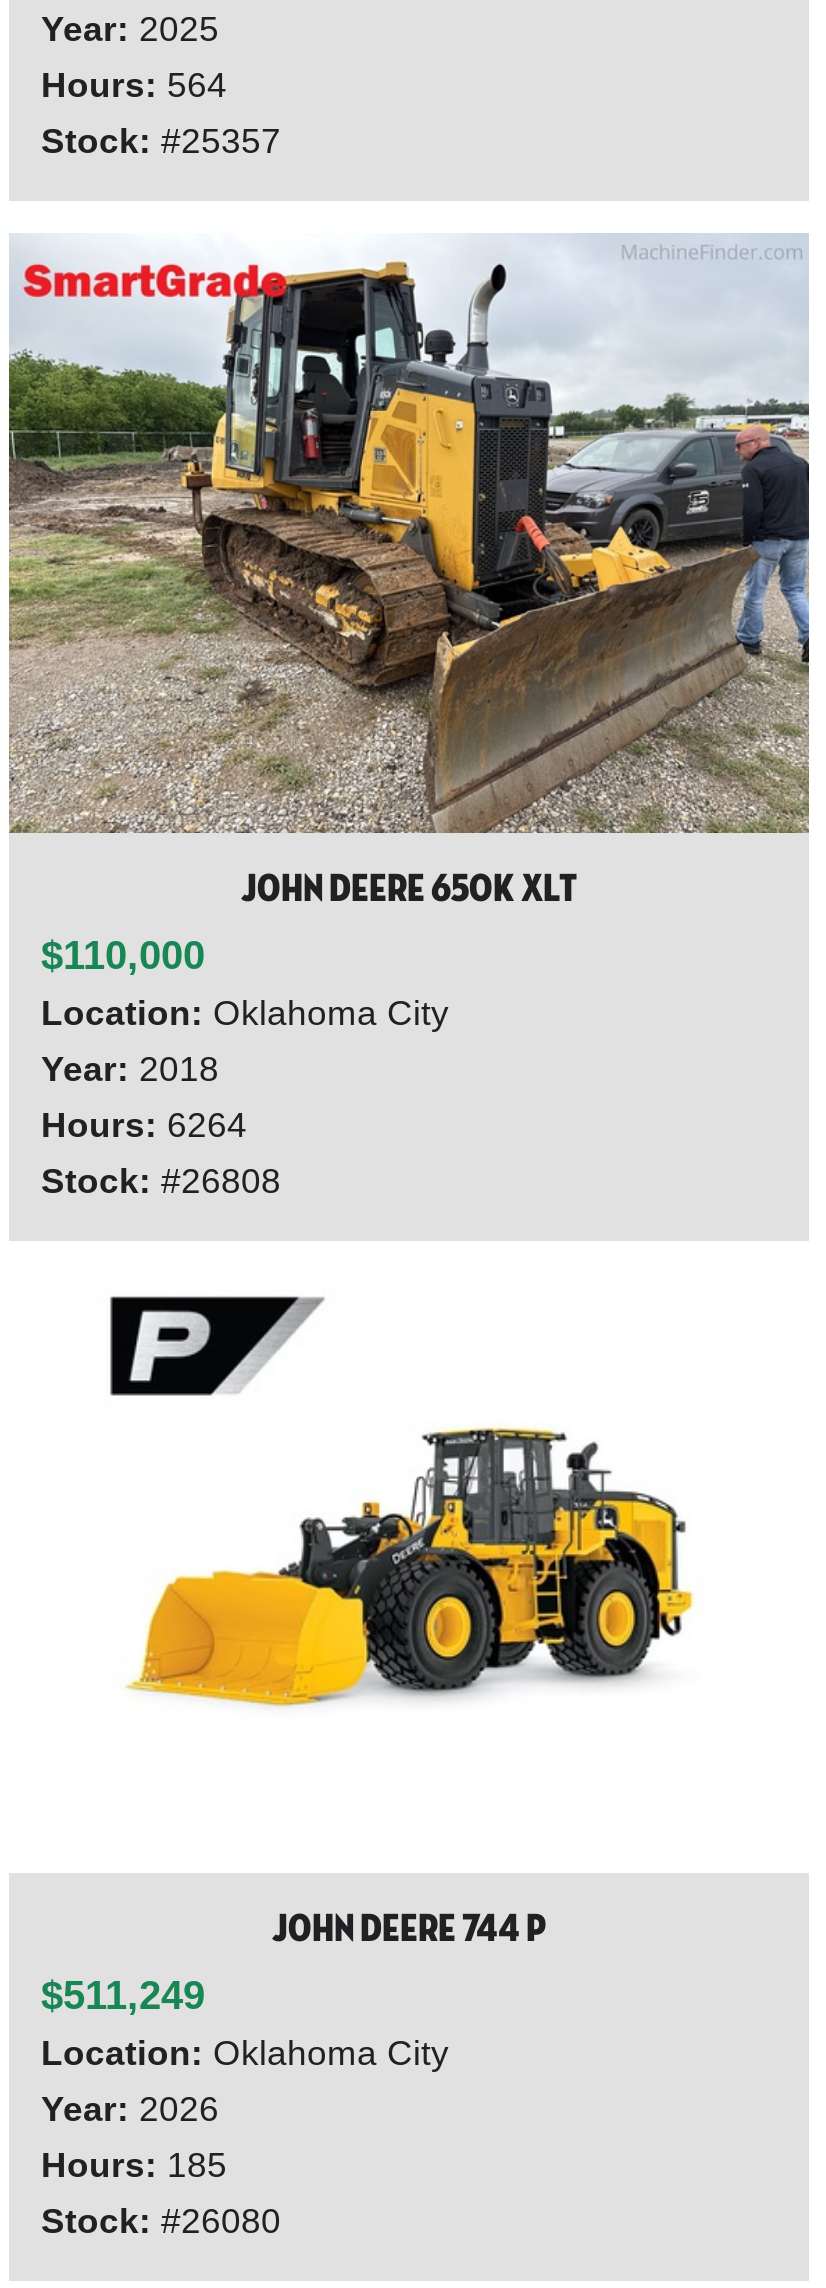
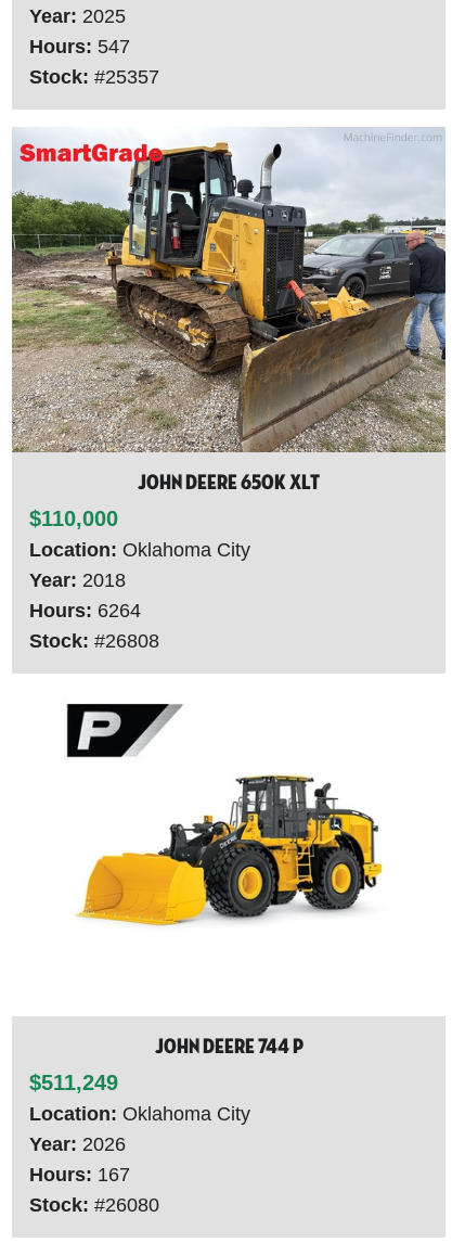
- Hours: 564
+ Hours: 547

- Hours: 185
+ Hours: 167
